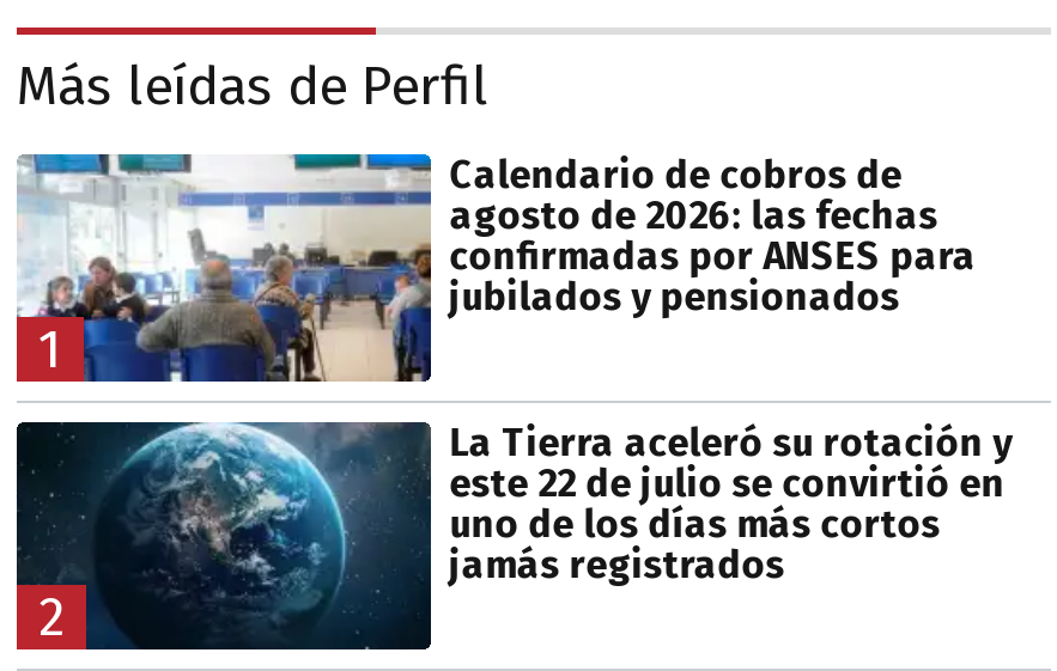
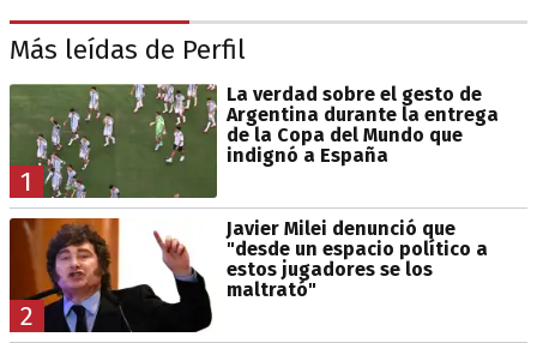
- [image]
- Calendario de cobros de
- agosto de 2026: las fechas
- confirmadas por ANSES para
- jubilados y pensionados
+ [image]
+ La verdad sobre el gesto de
+ Argentina durante la entrega
+ de la Copa del Mundo que
+ indignó a España

- [image]
- La Tierra aceleró su rotación y
- este 22 de julio se convirtió en
- uno de los días más cortos
- jamás registrados
+ [image]
+ Javier Milei denunció que
+ "desde un espacio político a
+ estos jugadores se los
+ maltrató"
